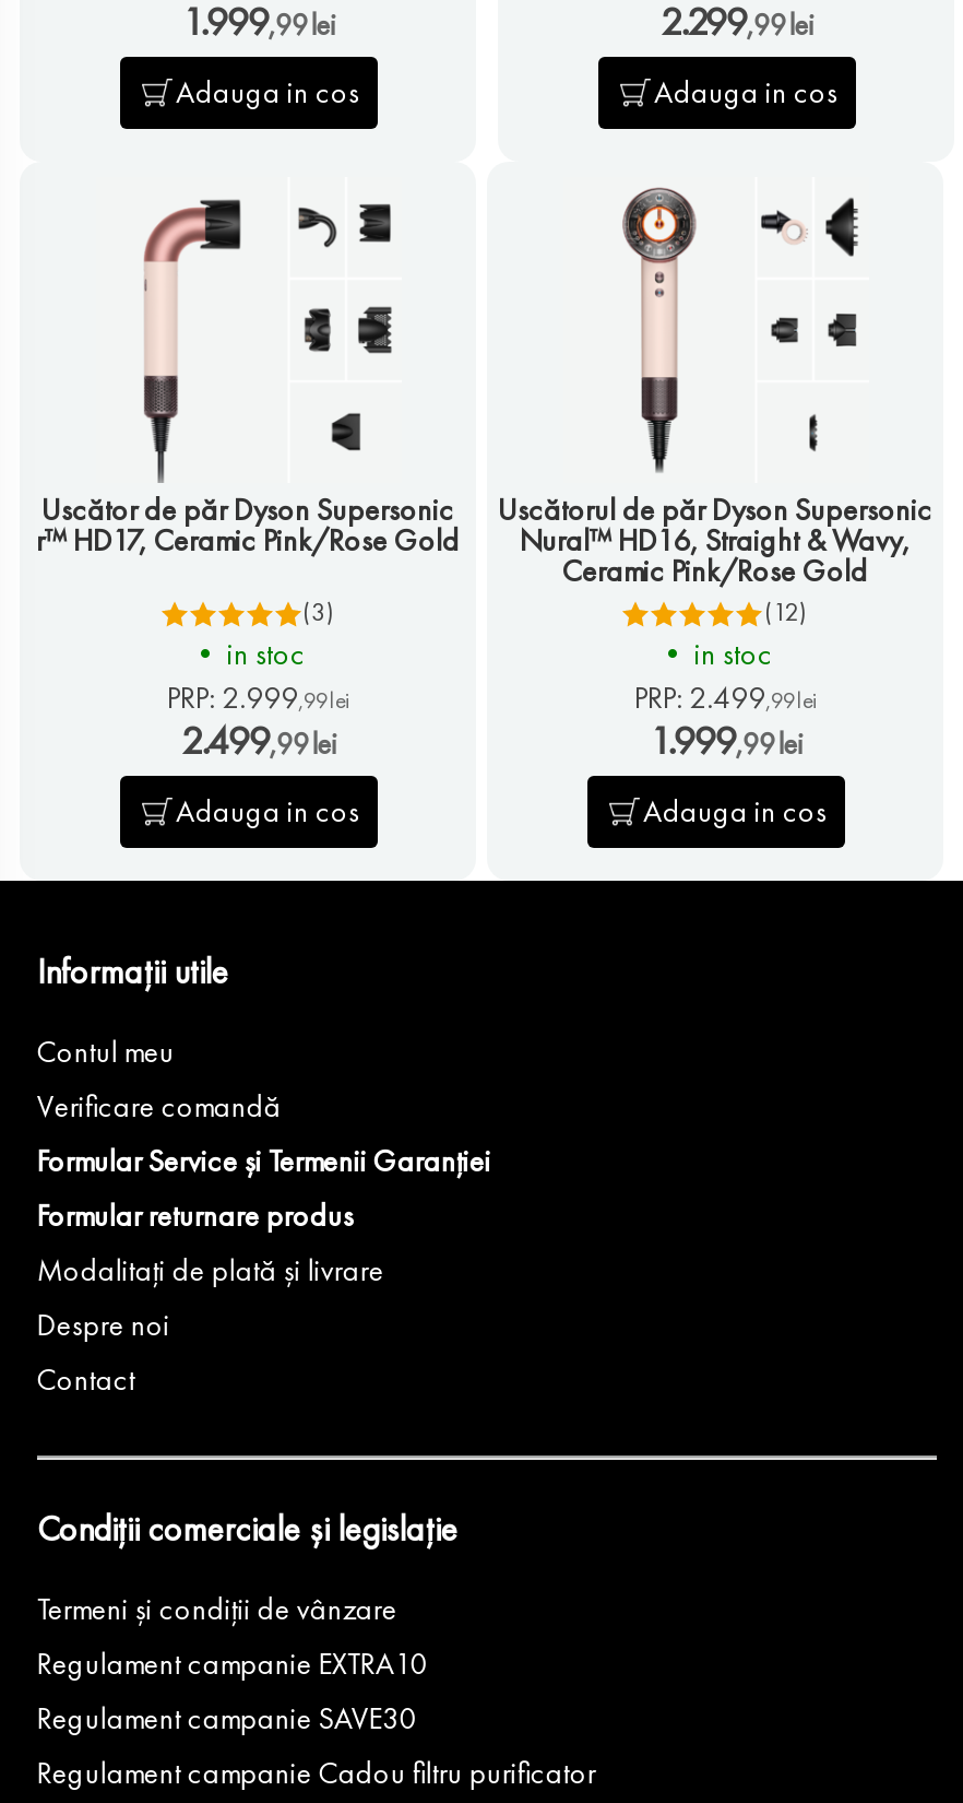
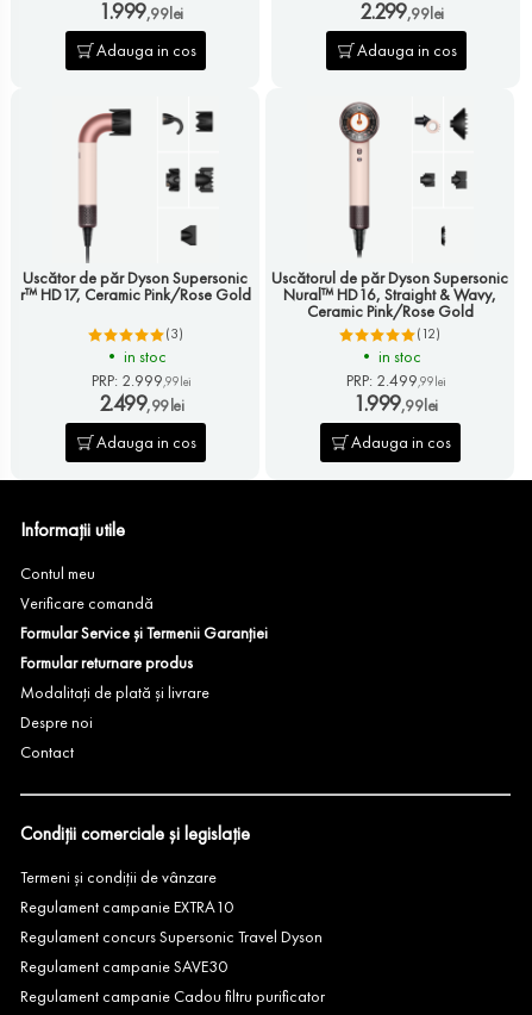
+ Regulament concurs Supersonic Travel Dyson
